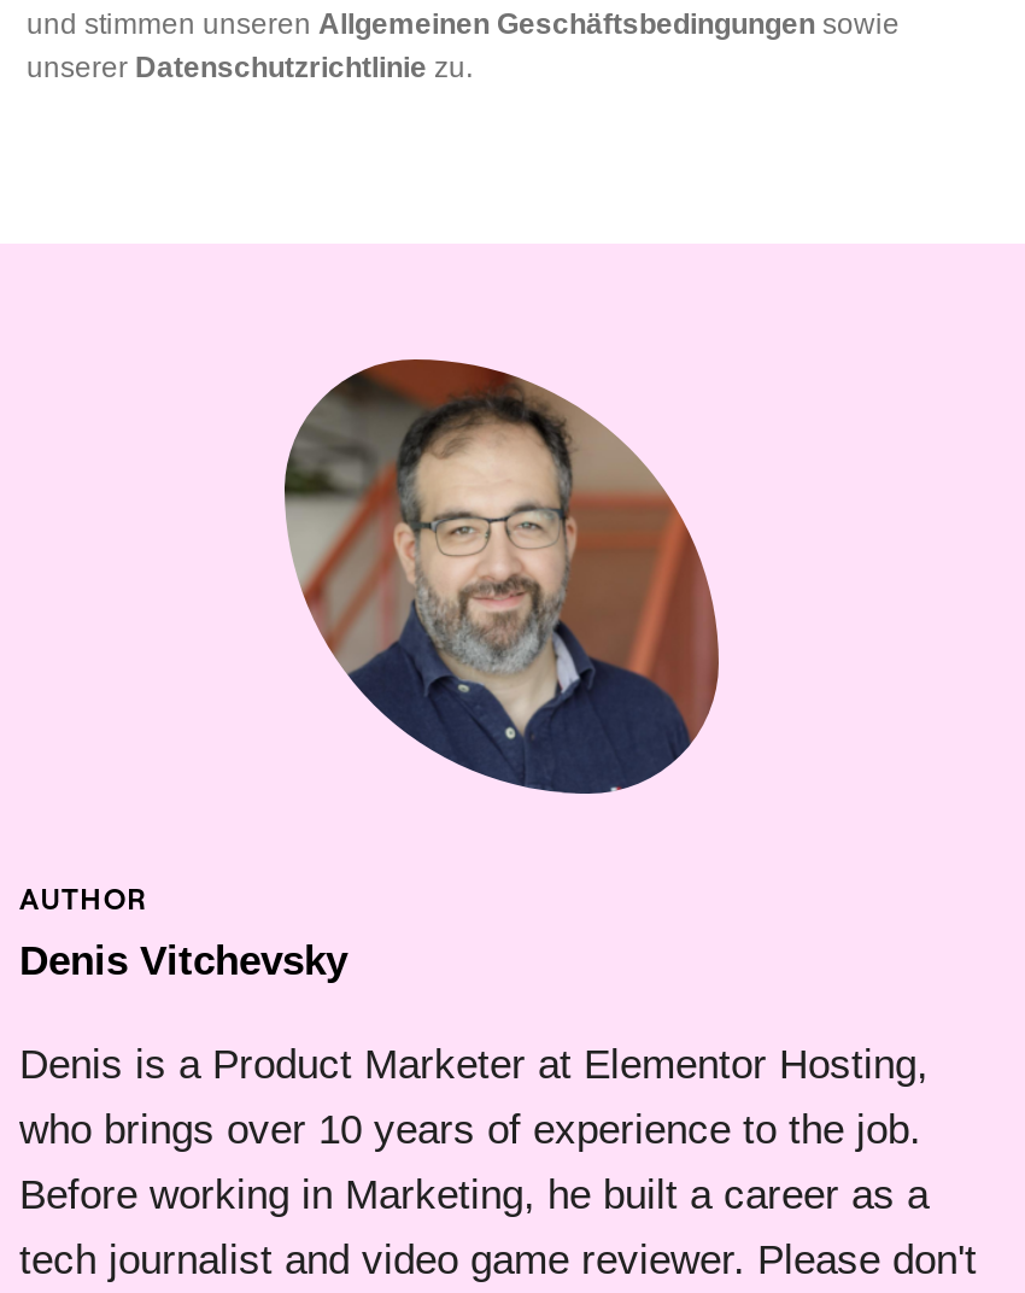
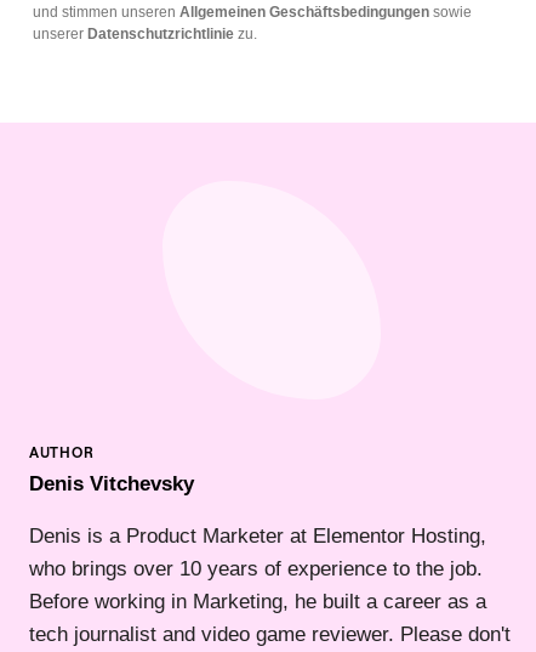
- [image]
